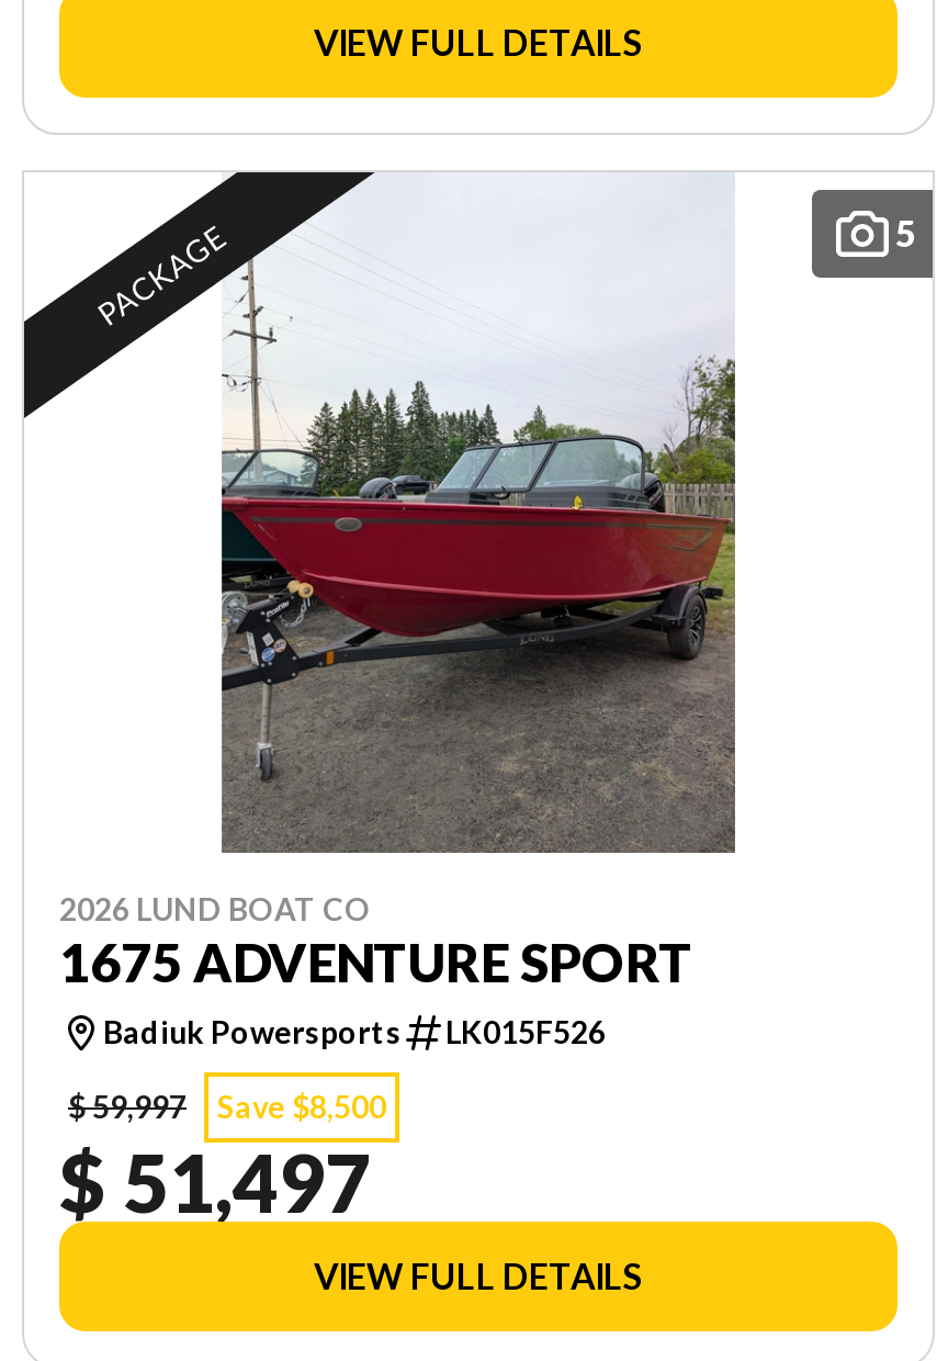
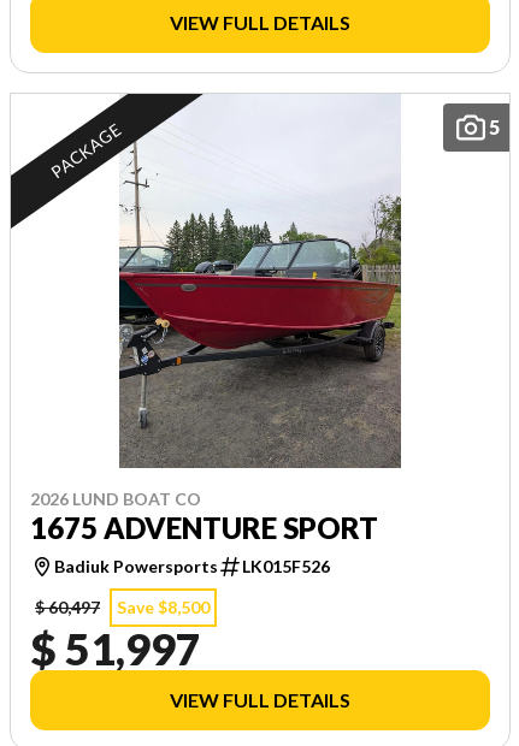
- $ 59,997 Save $8,500
+ $ 60,497 Save $8,500

- $ 51,497
+ $ 51,997
